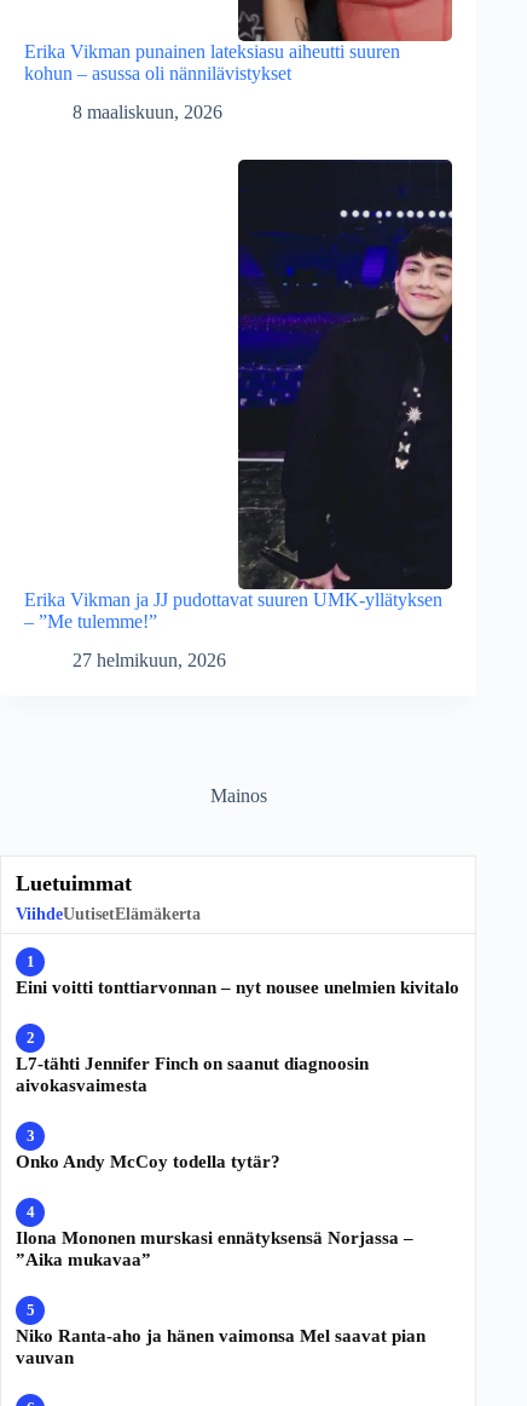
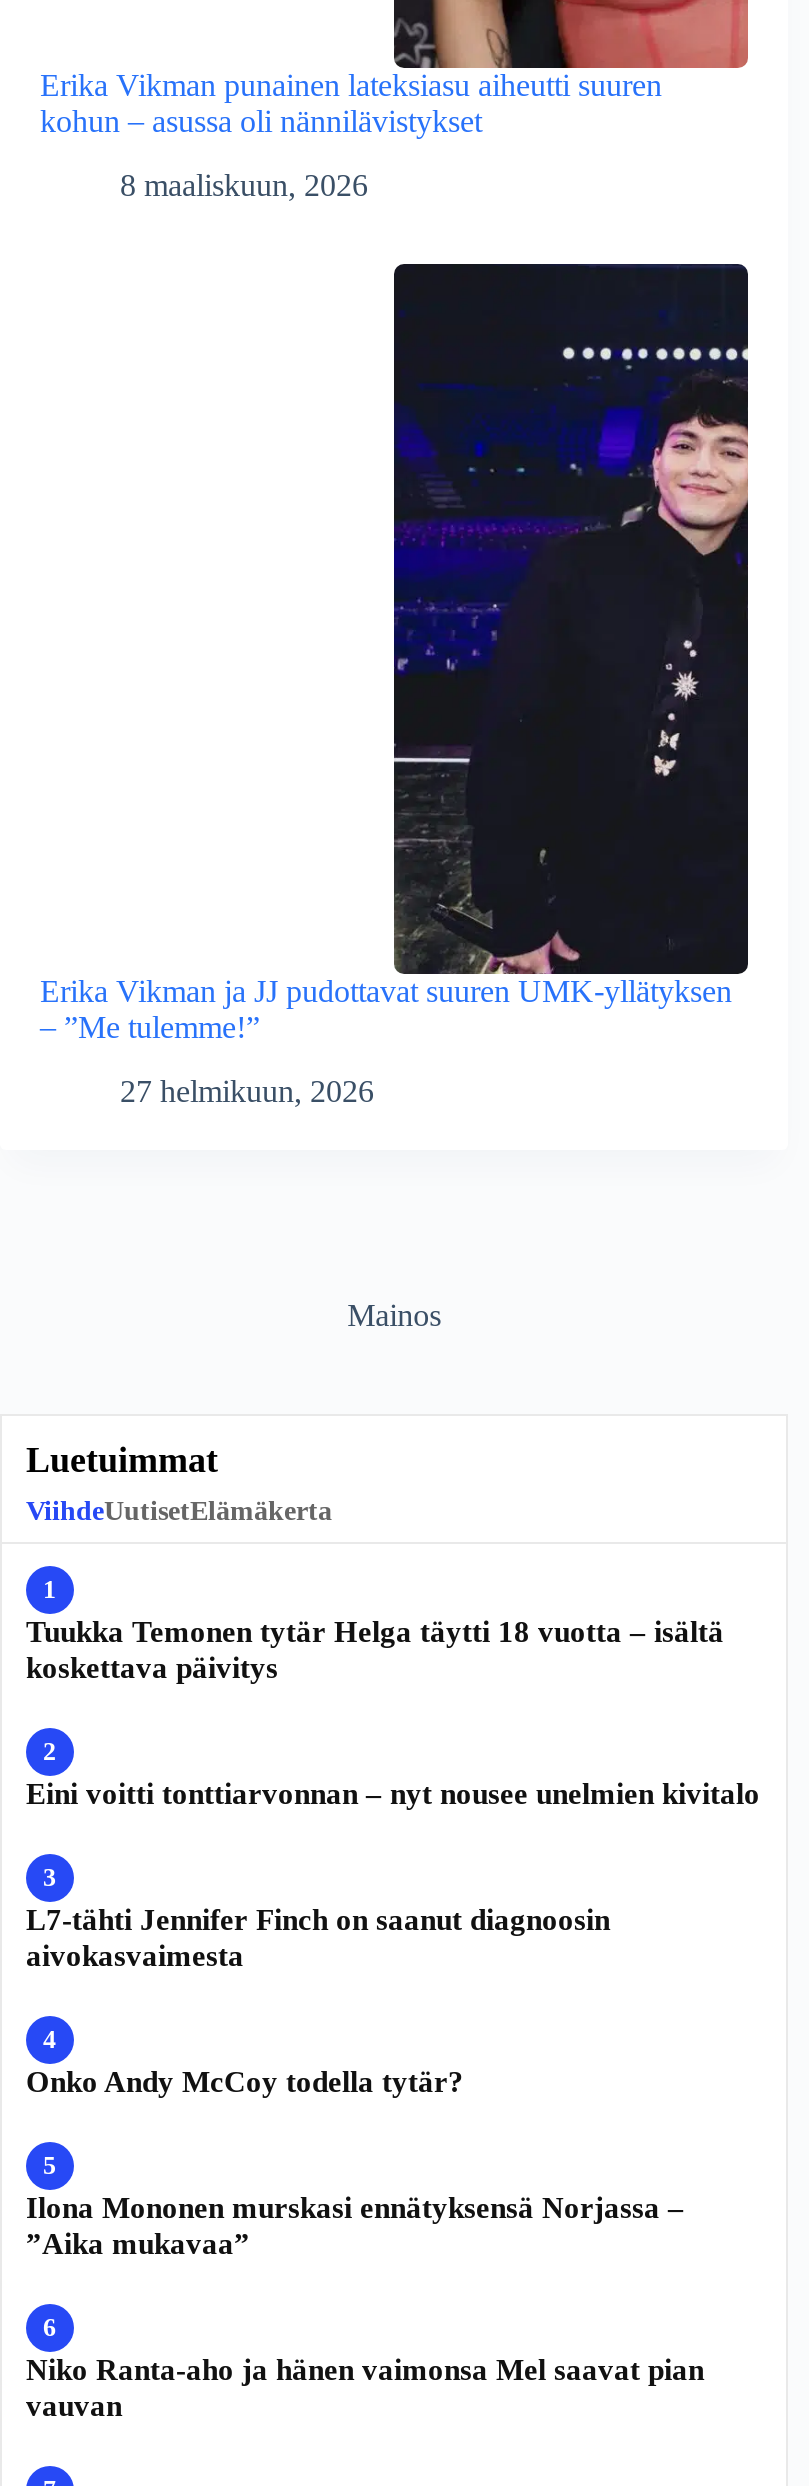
+ Tuukka Temonen tytär Helga täytti 18 vuotta – isältä
+ koskettava päivitys
